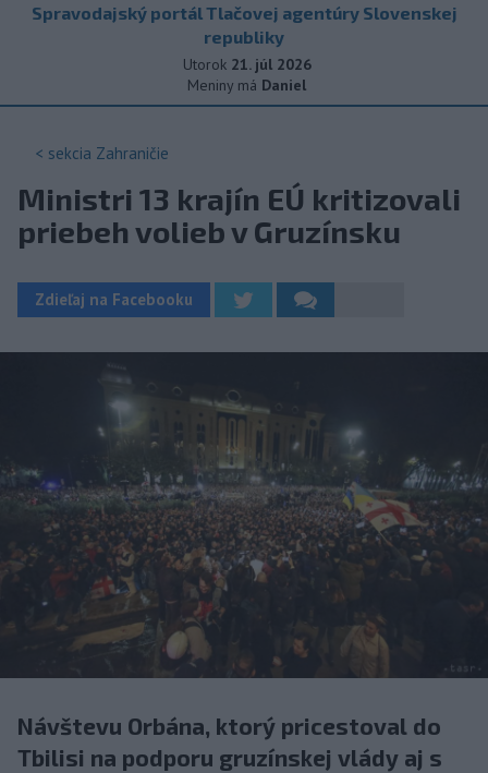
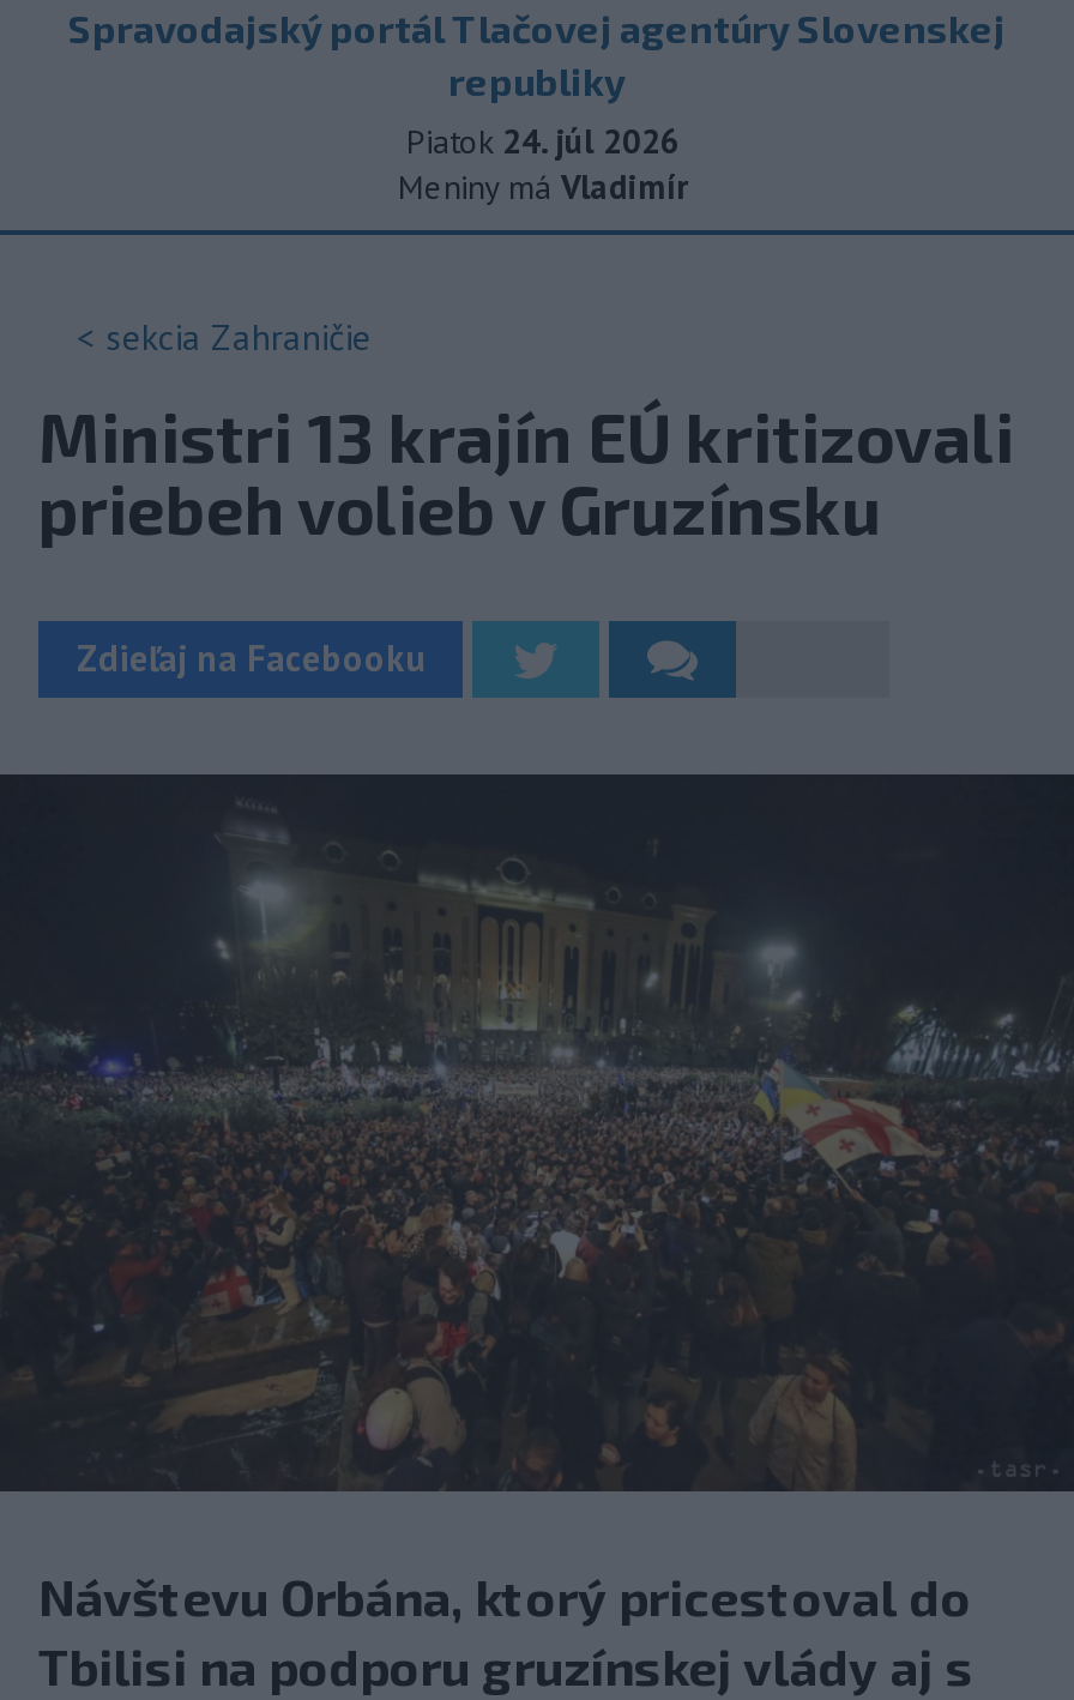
- Utorok 21. júl 2026
+ Piatok 24. júl 2026

- Meniny má Daniel
+ Meniny má Vladimír
